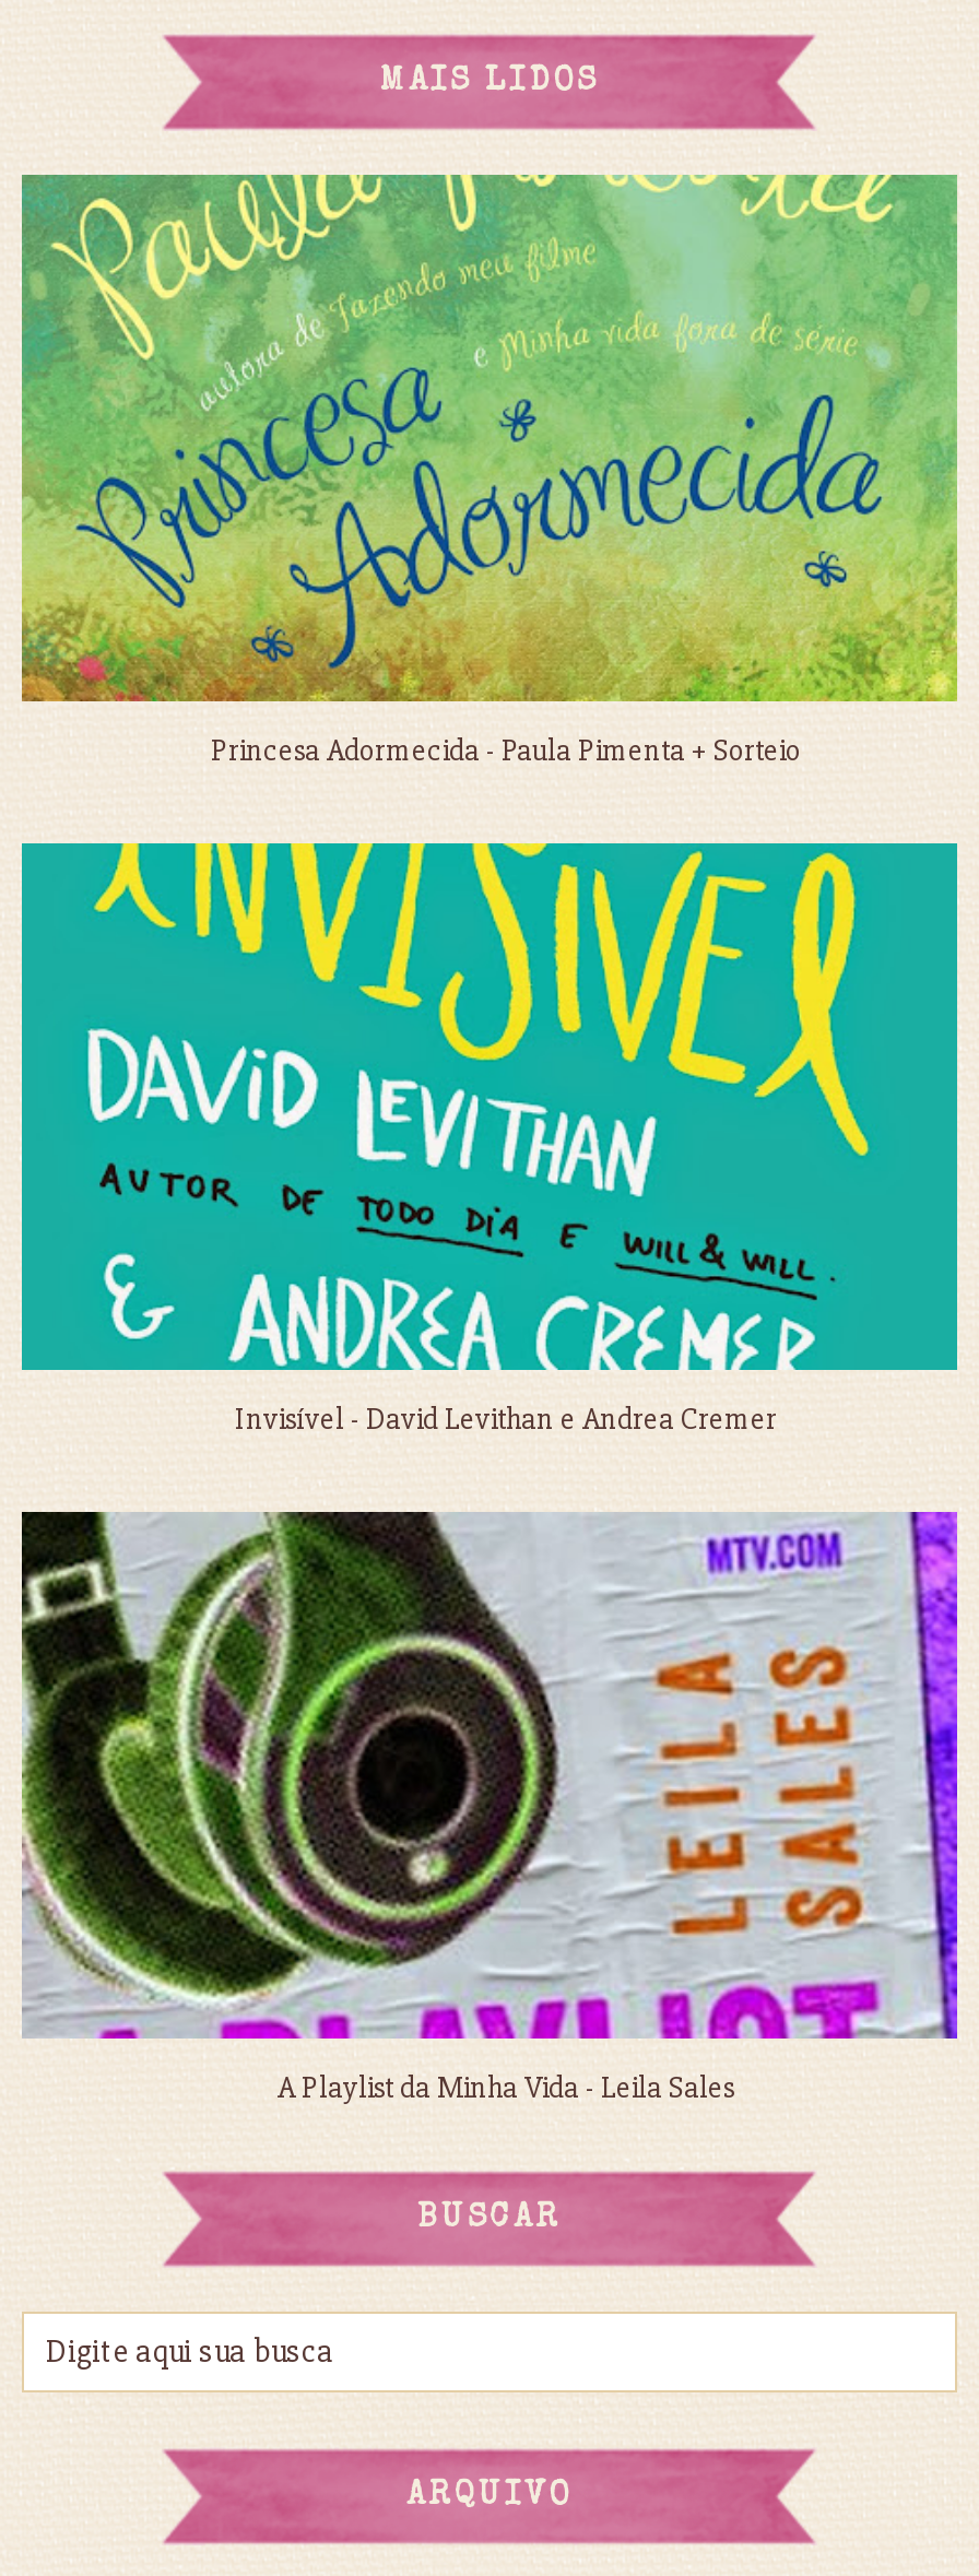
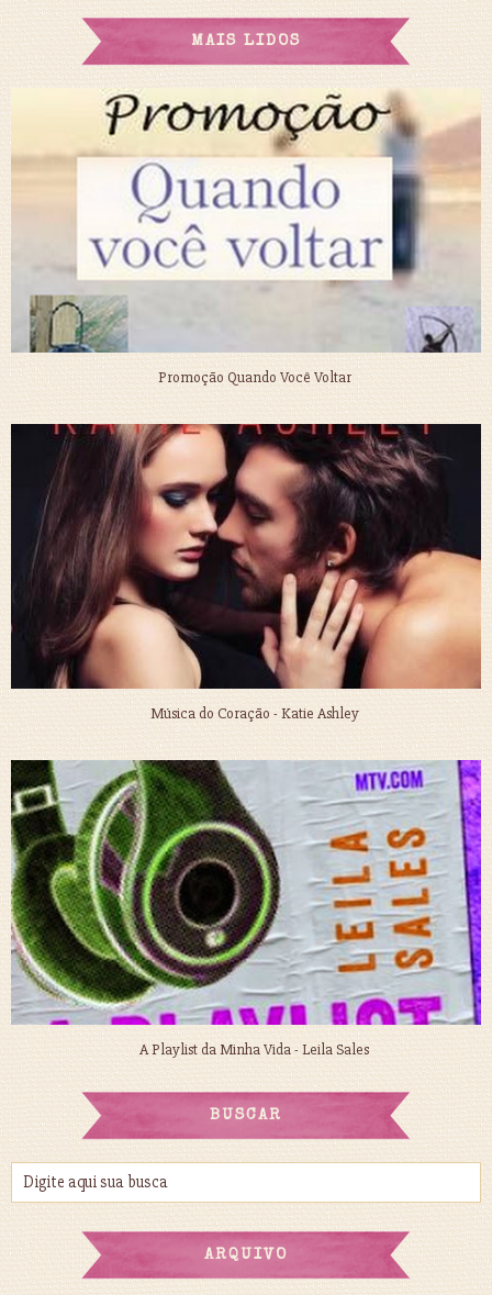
- [image]
- Princesa Adormecida - Paula Pimenta + Sorteio
+ [image]
+ Promoção Quando Você Voltar

- [image]
- Invisível - David Levithan e Andrea Cremer
+ [image]
+ Música do Coração - Katie Ashley
